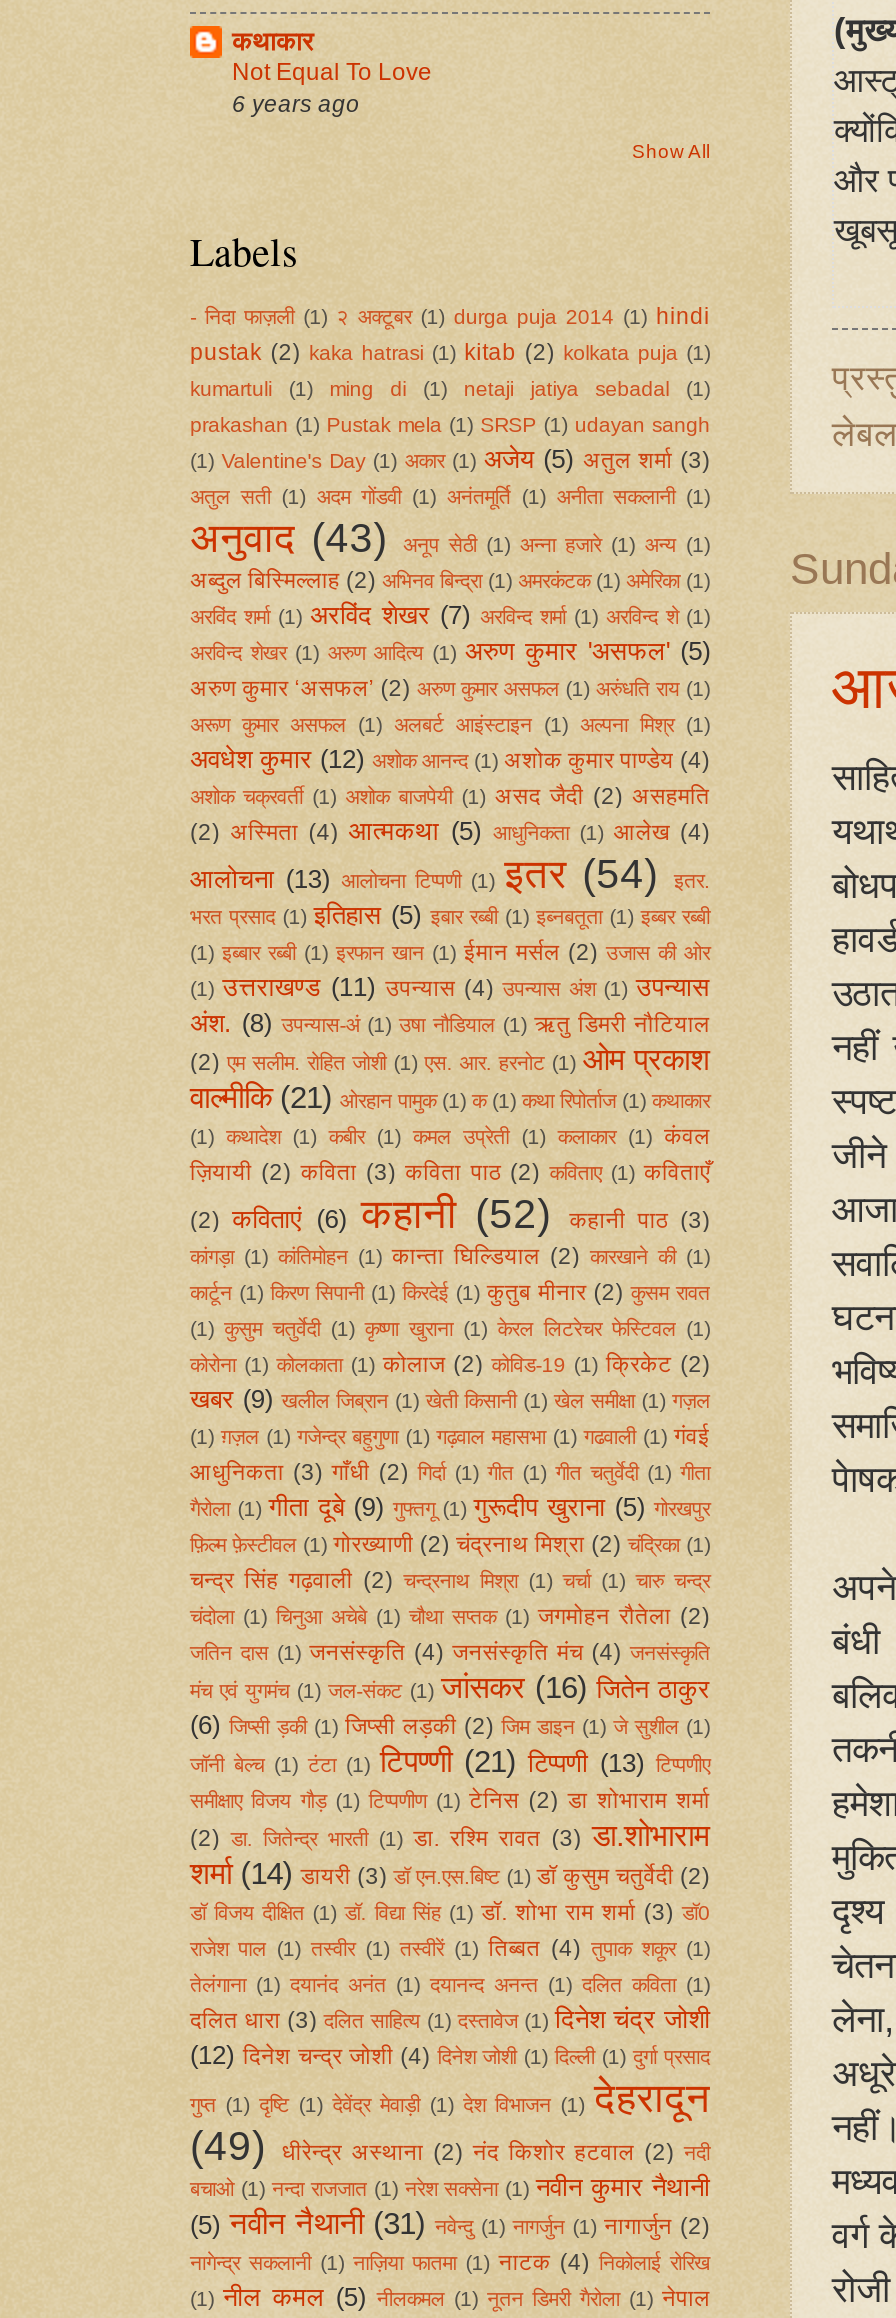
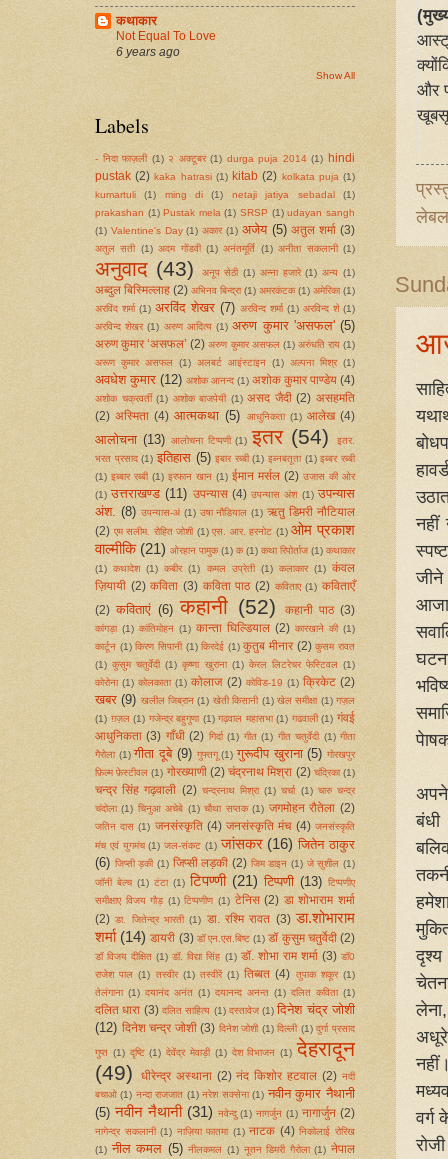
- (12) दिनेश चन्द्र जोशी (4) दिनेश जोशी (1) दिल्ली (1) दुर्गा प्रसाद
+ (12) दिनेश चन्द्र जोशी (3) दिनेश जोशी (1) दिल्ली (1) दुर्गा प्रसाद
